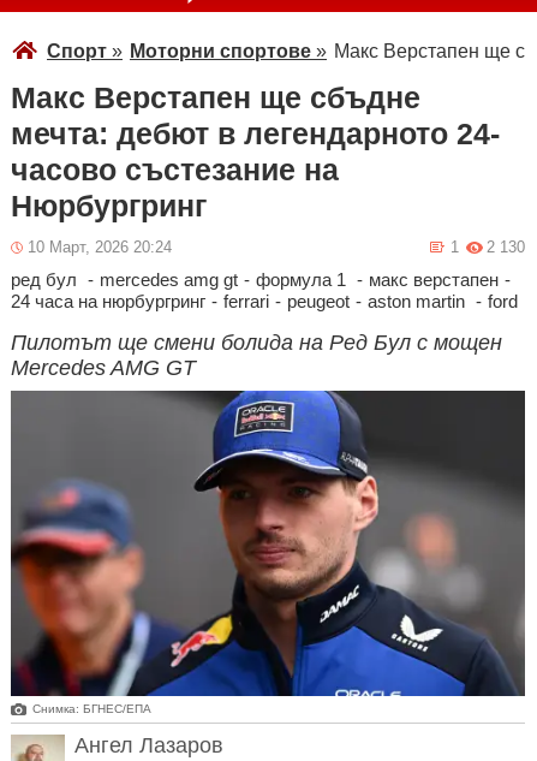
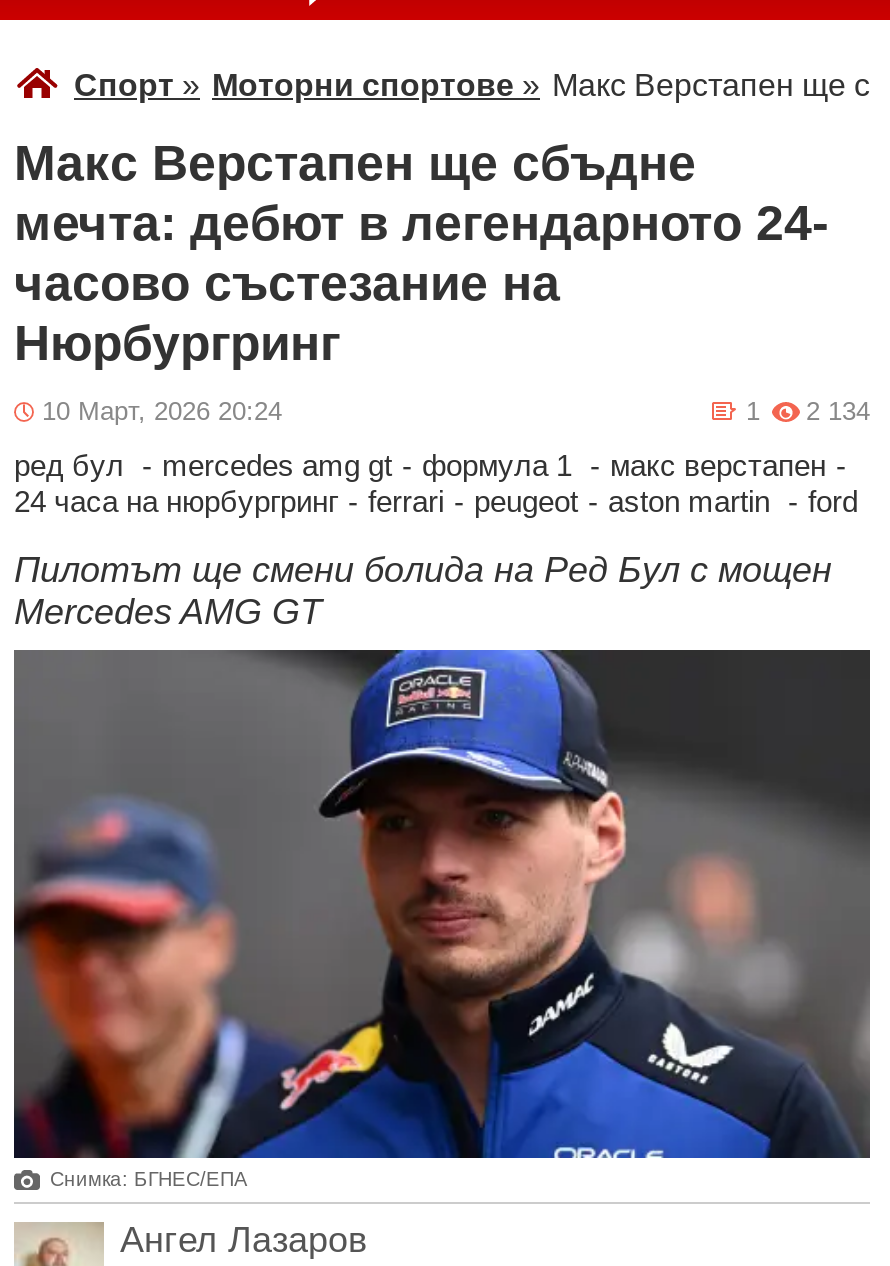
- 1 2 130
+ 1 2 134
